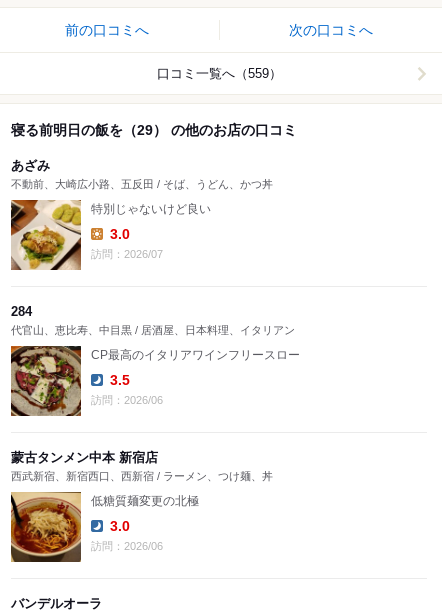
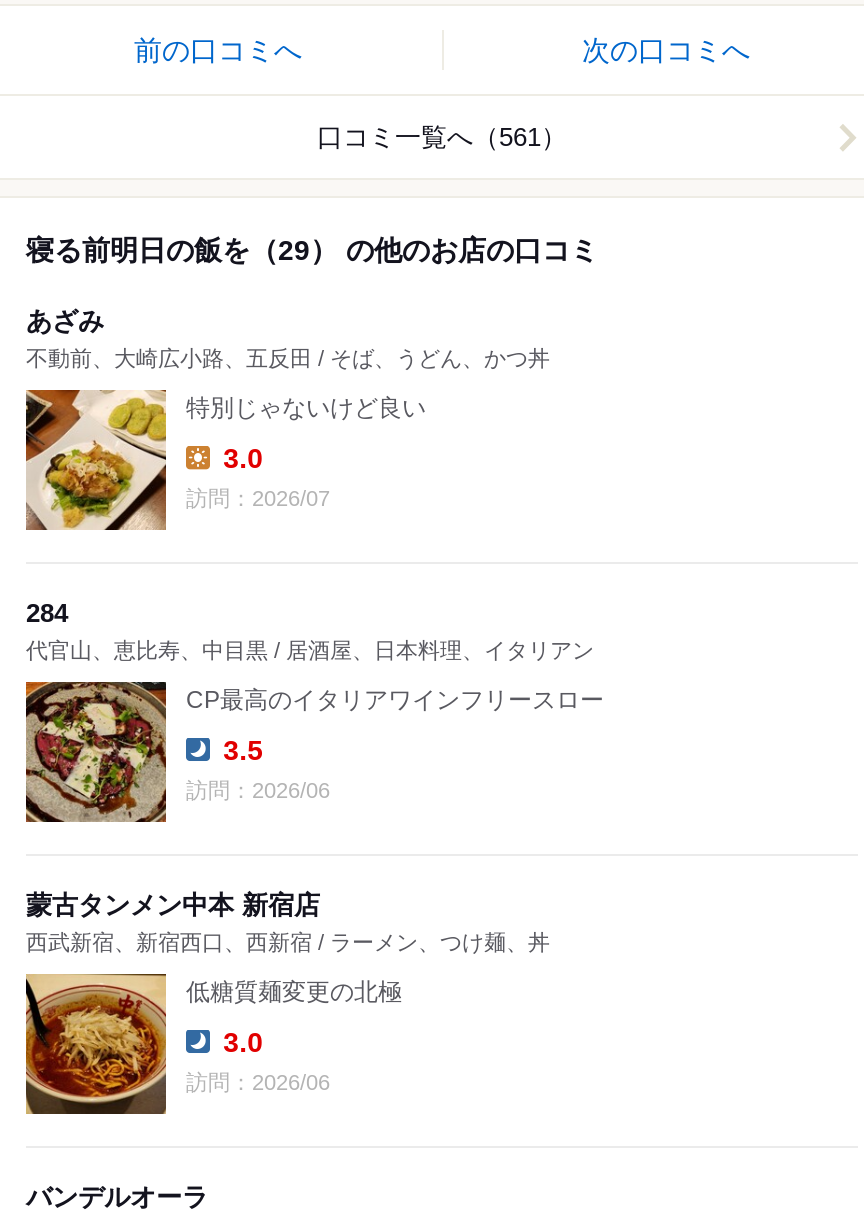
- 口コミ一覧へ（559）
+ 口コミ一覧へ（561）
